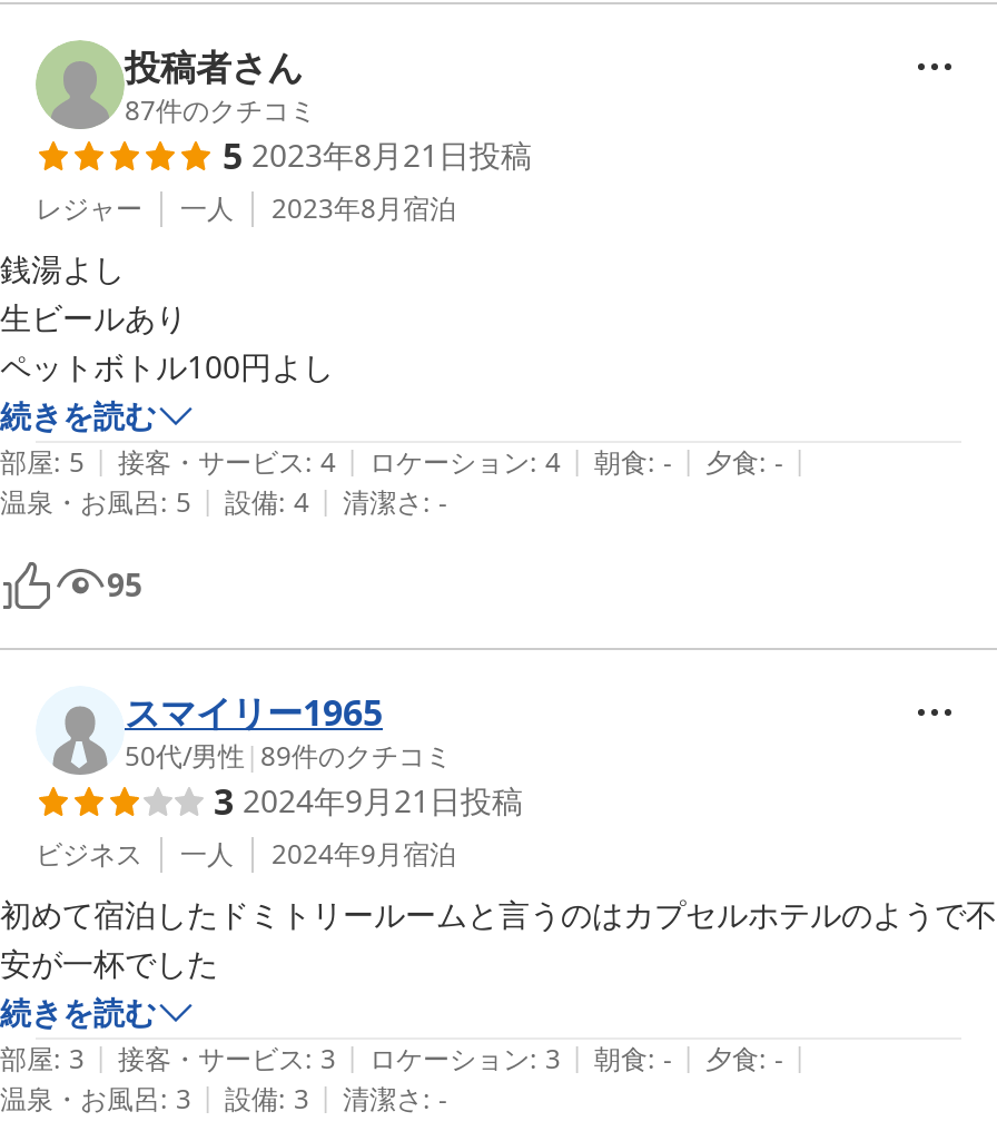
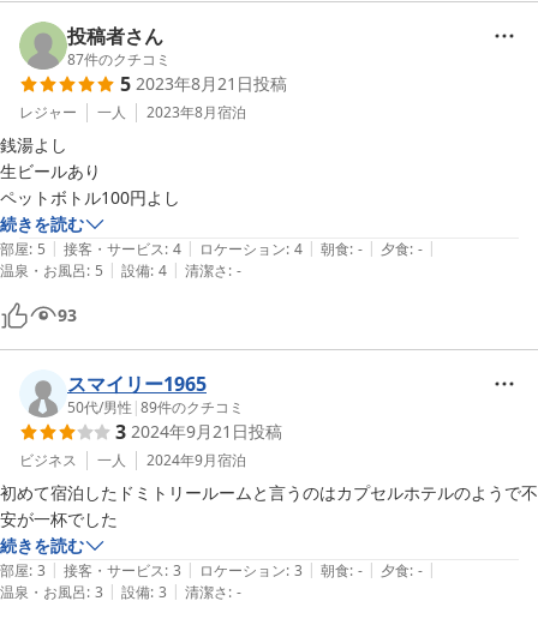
- 95
+ 93
